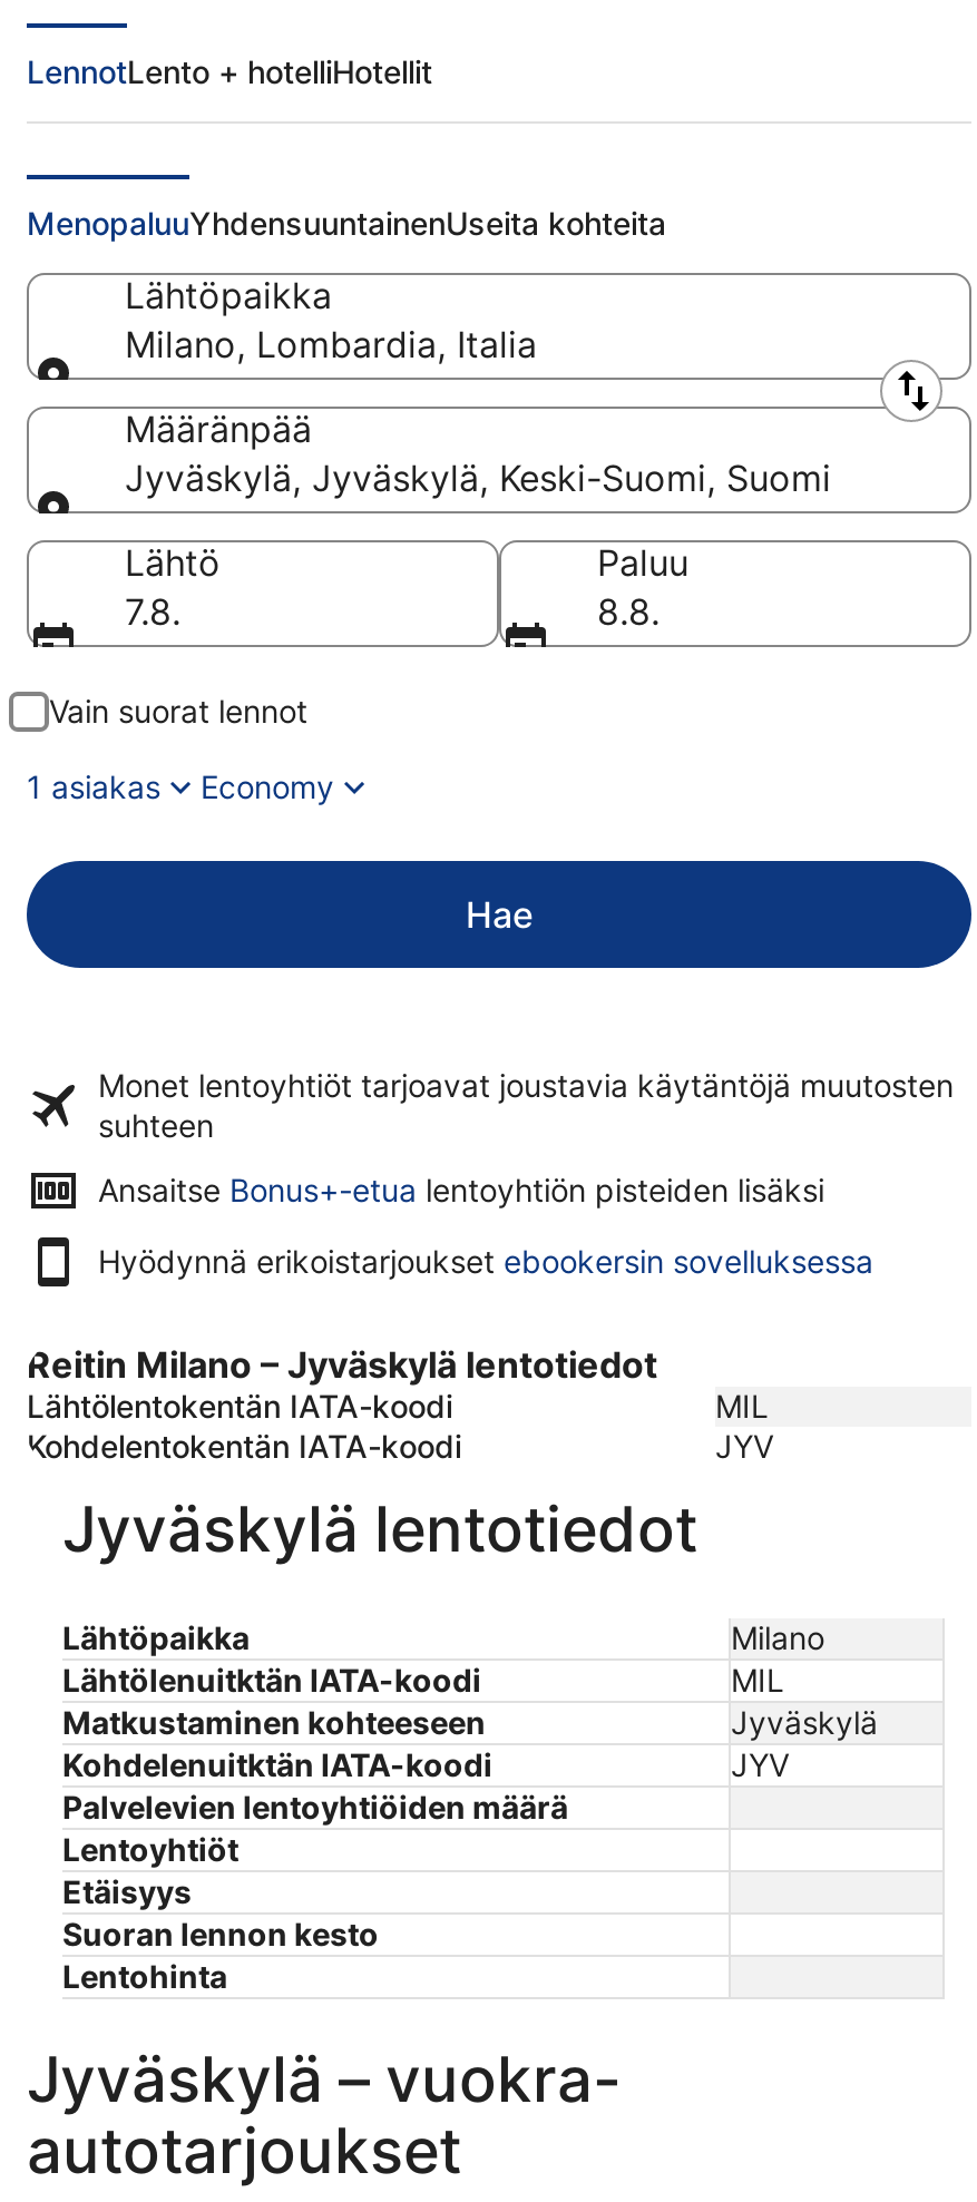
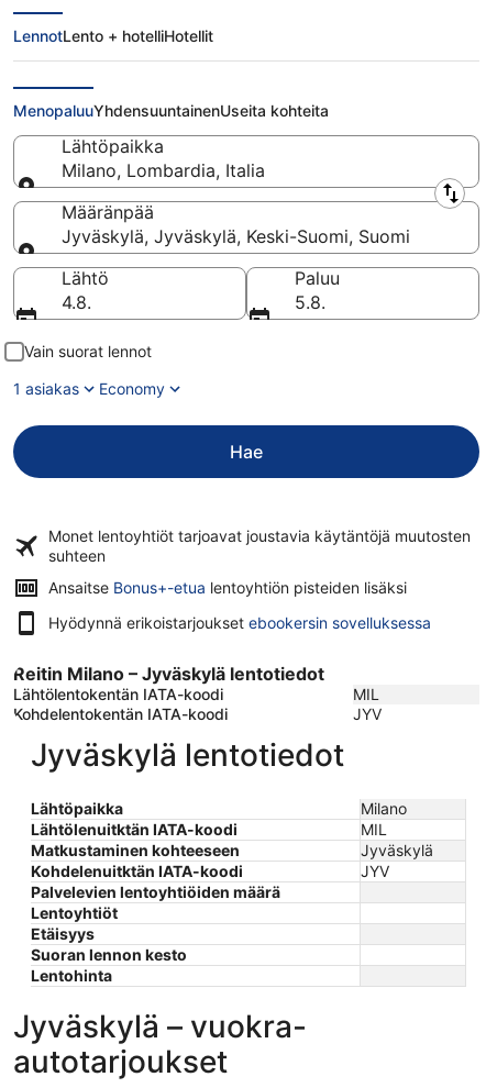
- 7.8.
+ 4.8.

- 8.8.
+ 5.8.
